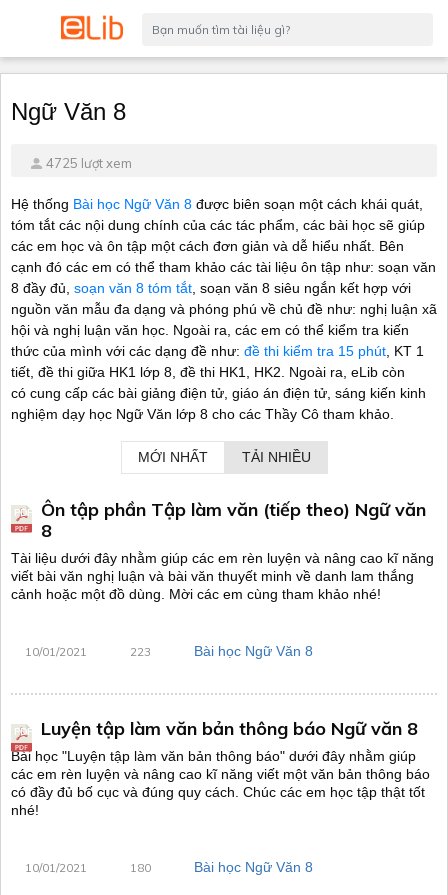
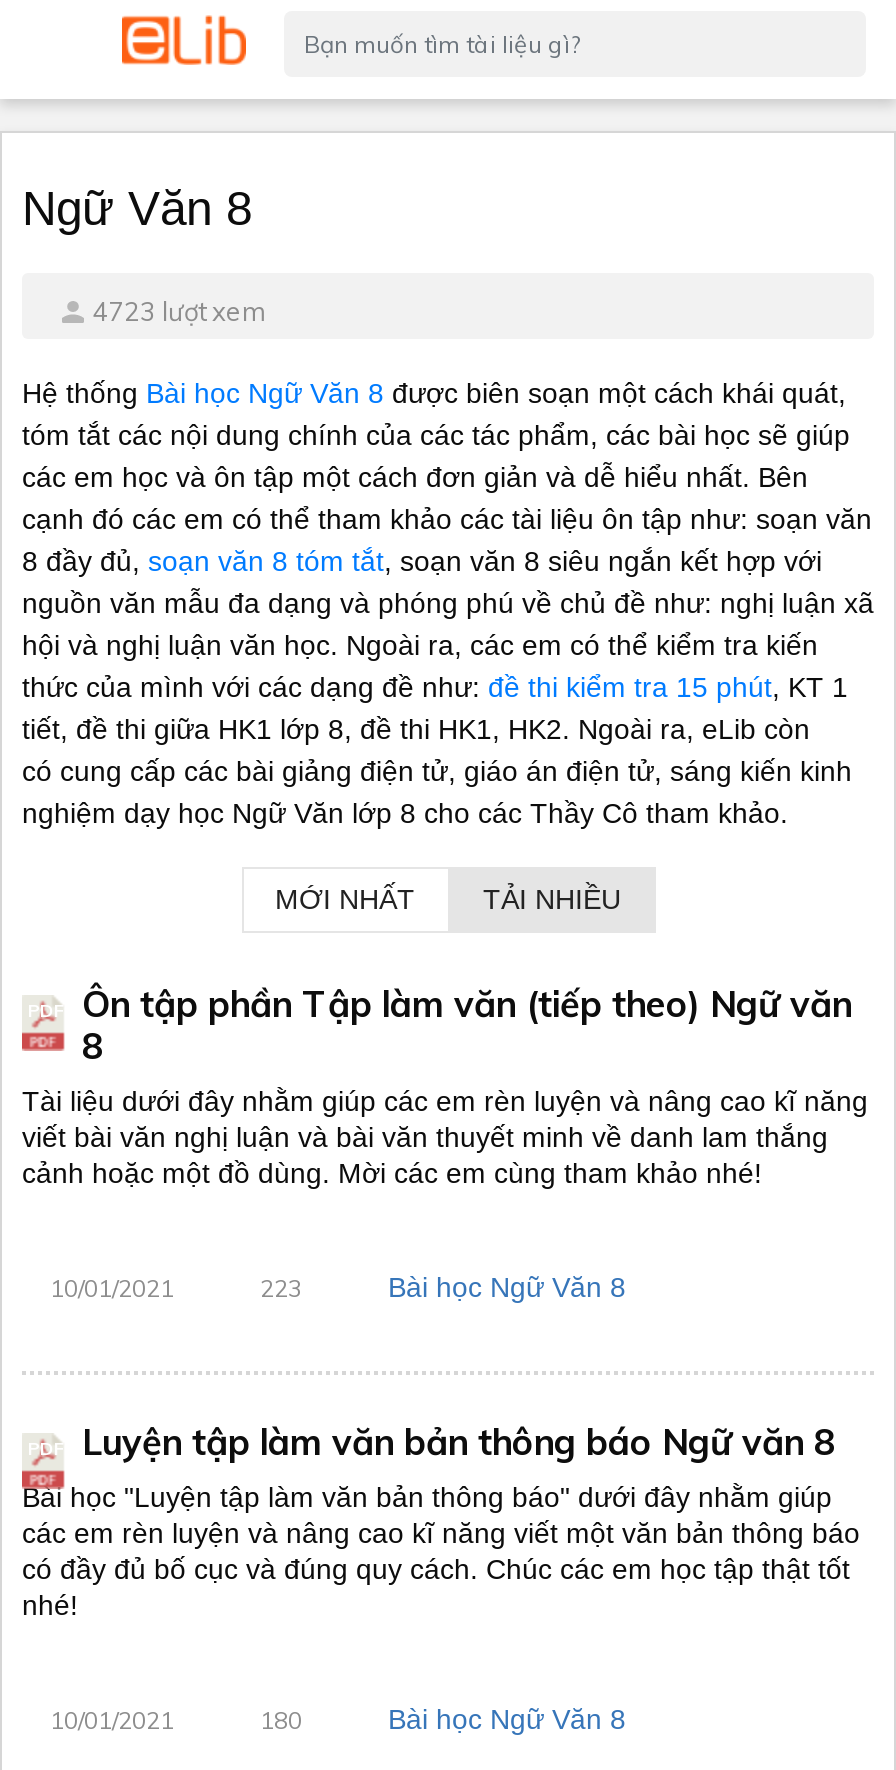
- 4725 lượt xem
+ 4723 lượt xem
